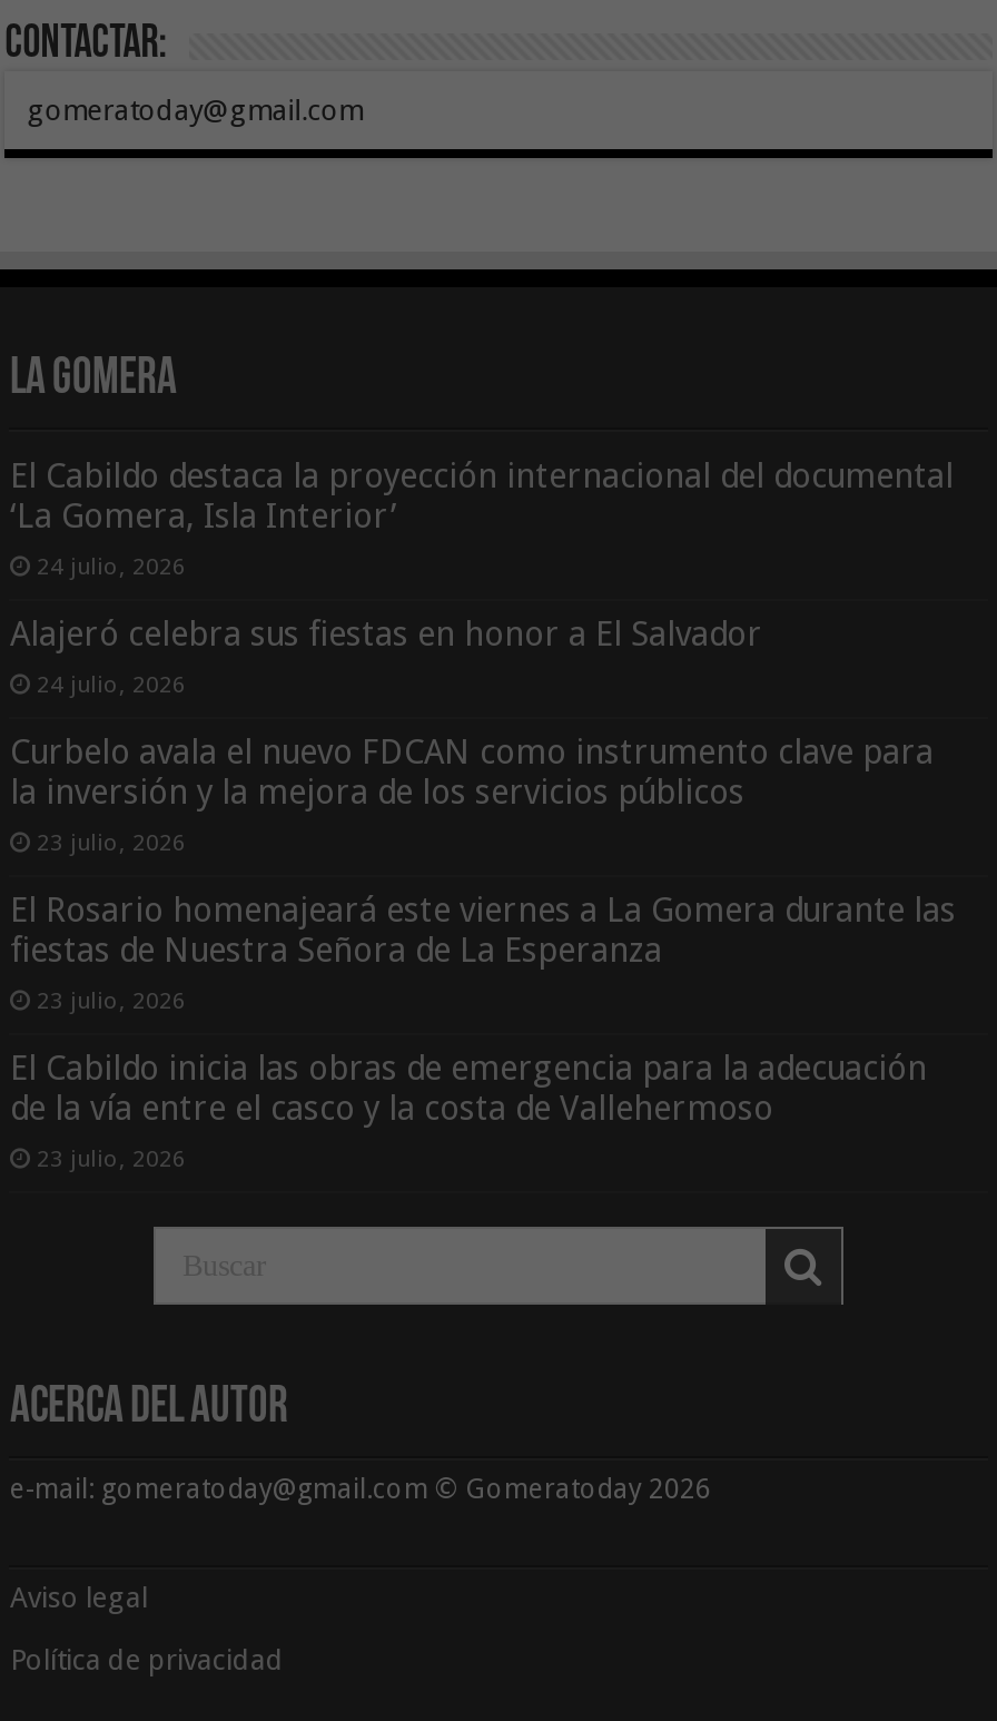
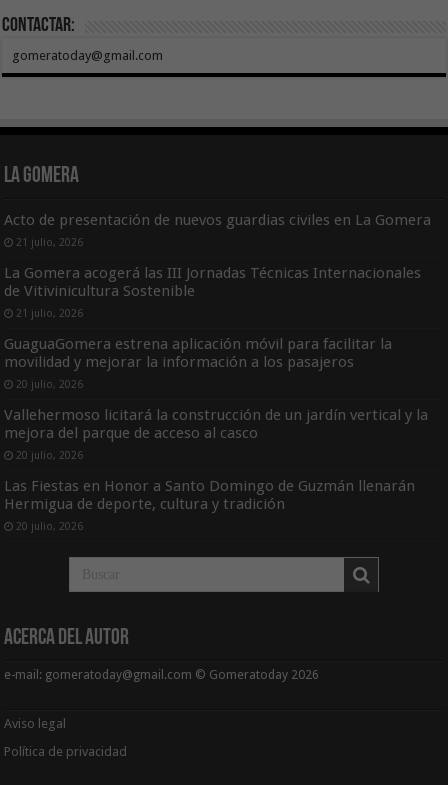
- El Cabildo destaca la proyección internacional del documental
- ‘La Gomera, Isla Interior’
- 24 julio, 2026
+ Acto de presentación de nuevos guardias civiles en La Gomera
+ 21 julio, 2026

- Alajeró celebra sus fiestas en honor a El Salvador
- 24 julio, 2026
+ La Gomera acogerá las III Jornadas Técnicas Internacionales
+ de Vitivinicultura Sostenible
+ 21 julio, 2026

- Curbelo avala el nuevo FDCAN como instrumento clave para
- la inversión y la mejora de los servicios públicos
- 23 julio, 2026
+ GuaguaGomera estrena aplicación móvil para facilitar la
+ movilidad y mejorar la información a los pasajeros
+ 20 julio, 2026

- El Rosario homenajeará este viernes a La Gomera durante las
- fiestas de Nuestra Señora de La Esperanza
- 23 julio, 2026
+ Vallehermoso licitará la construcción de un jardín vertical y la
+ mejora del parque de acceso al casco
+ 20 julio, 2026

- El Cabildo inicia las obras de emergencia para la adecuación
- de la vía entre el casco y la costa de Vallehermoso
- 23 julio, 2026
+ Las Fiestas en Honor a Santo Domingo de Guzmán llenarán
+ Hermigua de deporte, cultura y tradición
+ 20 julio, 2026
